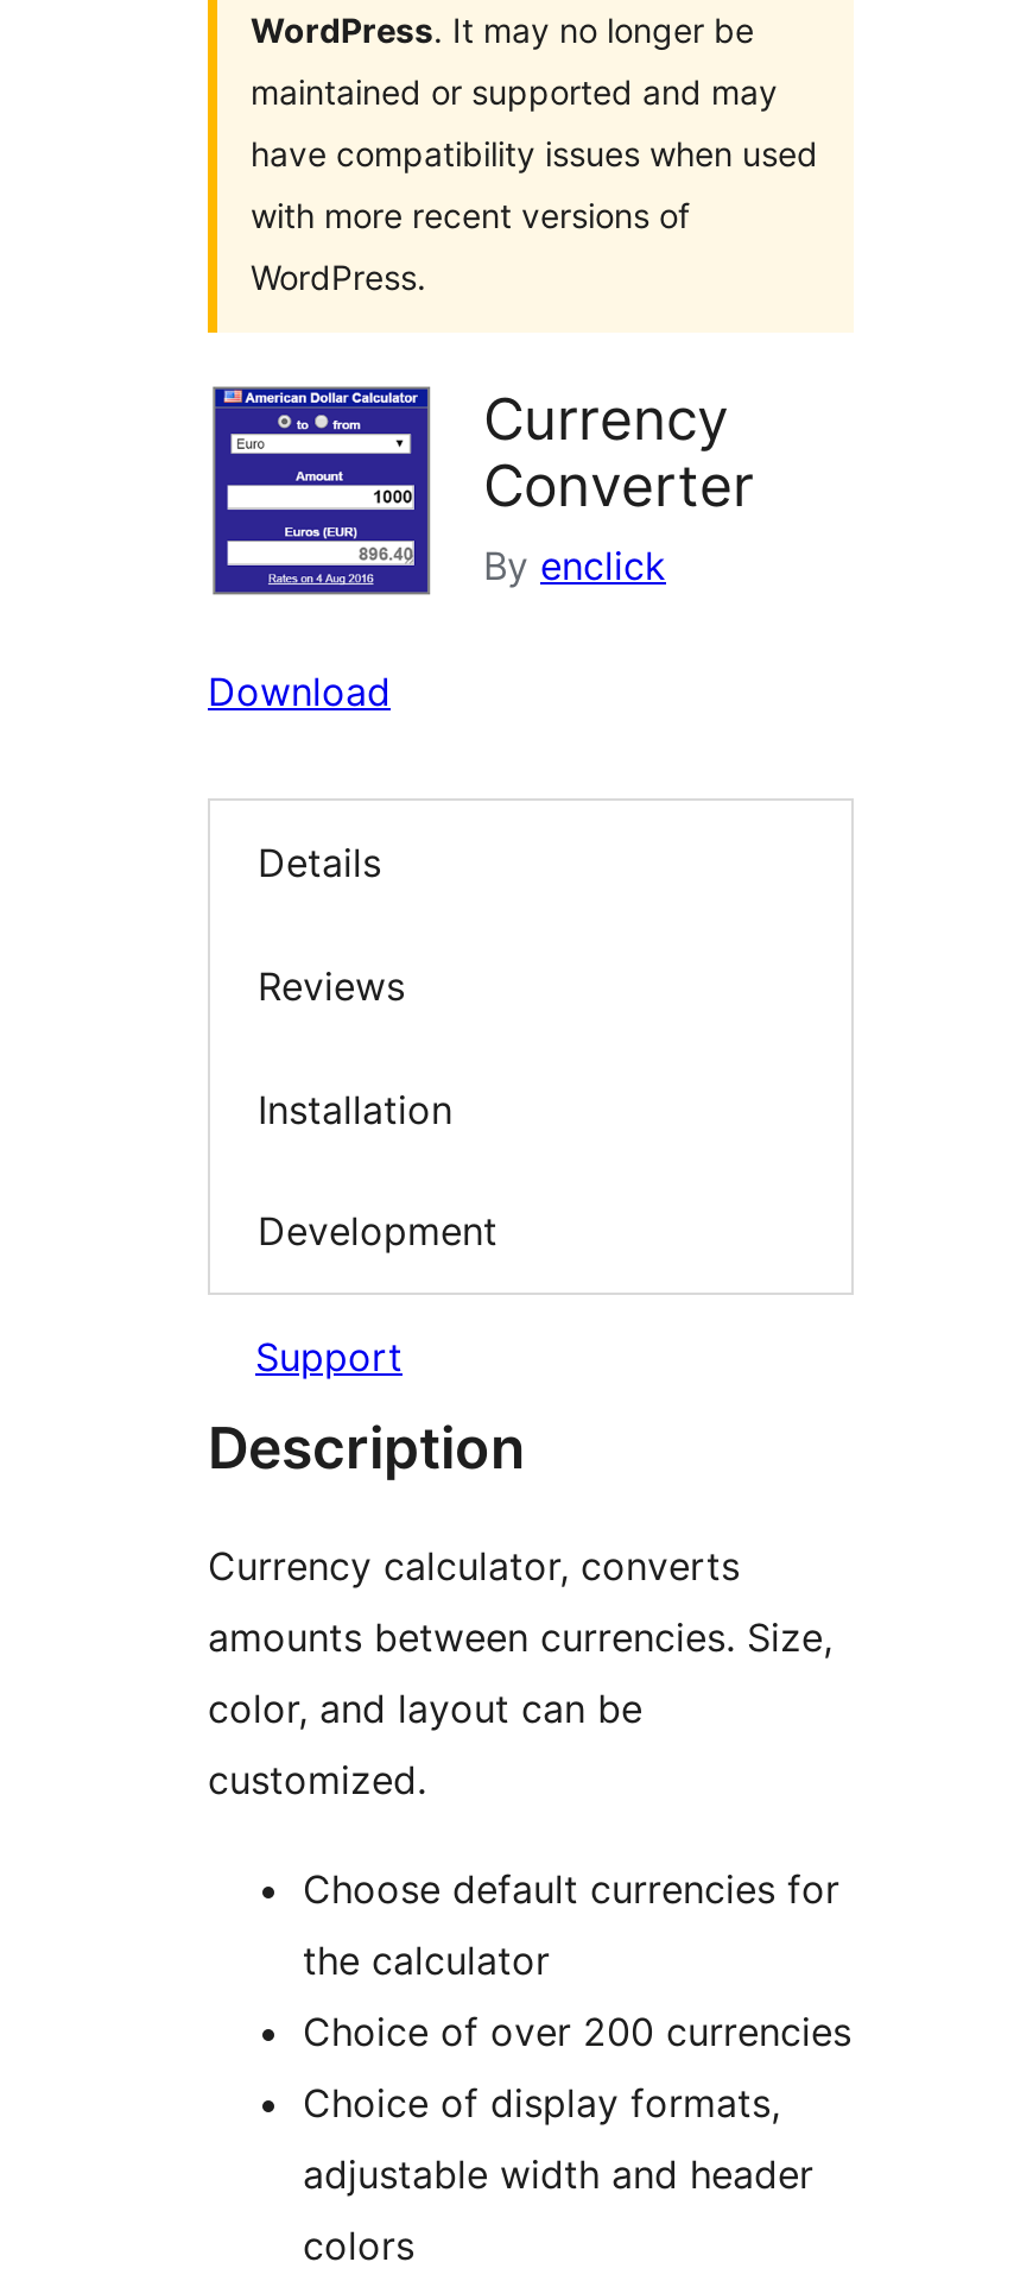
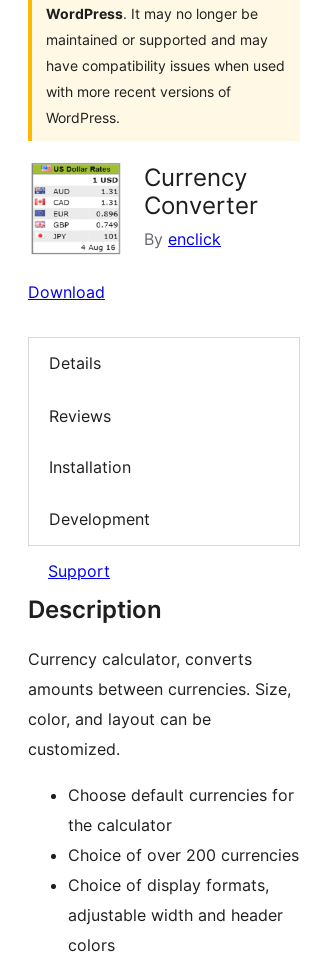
- [image]
+ [image]
